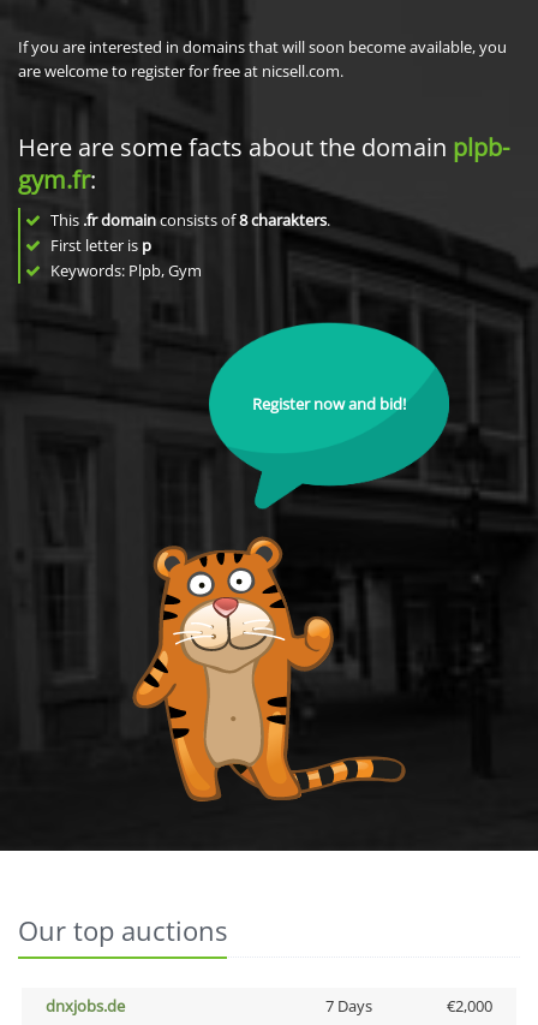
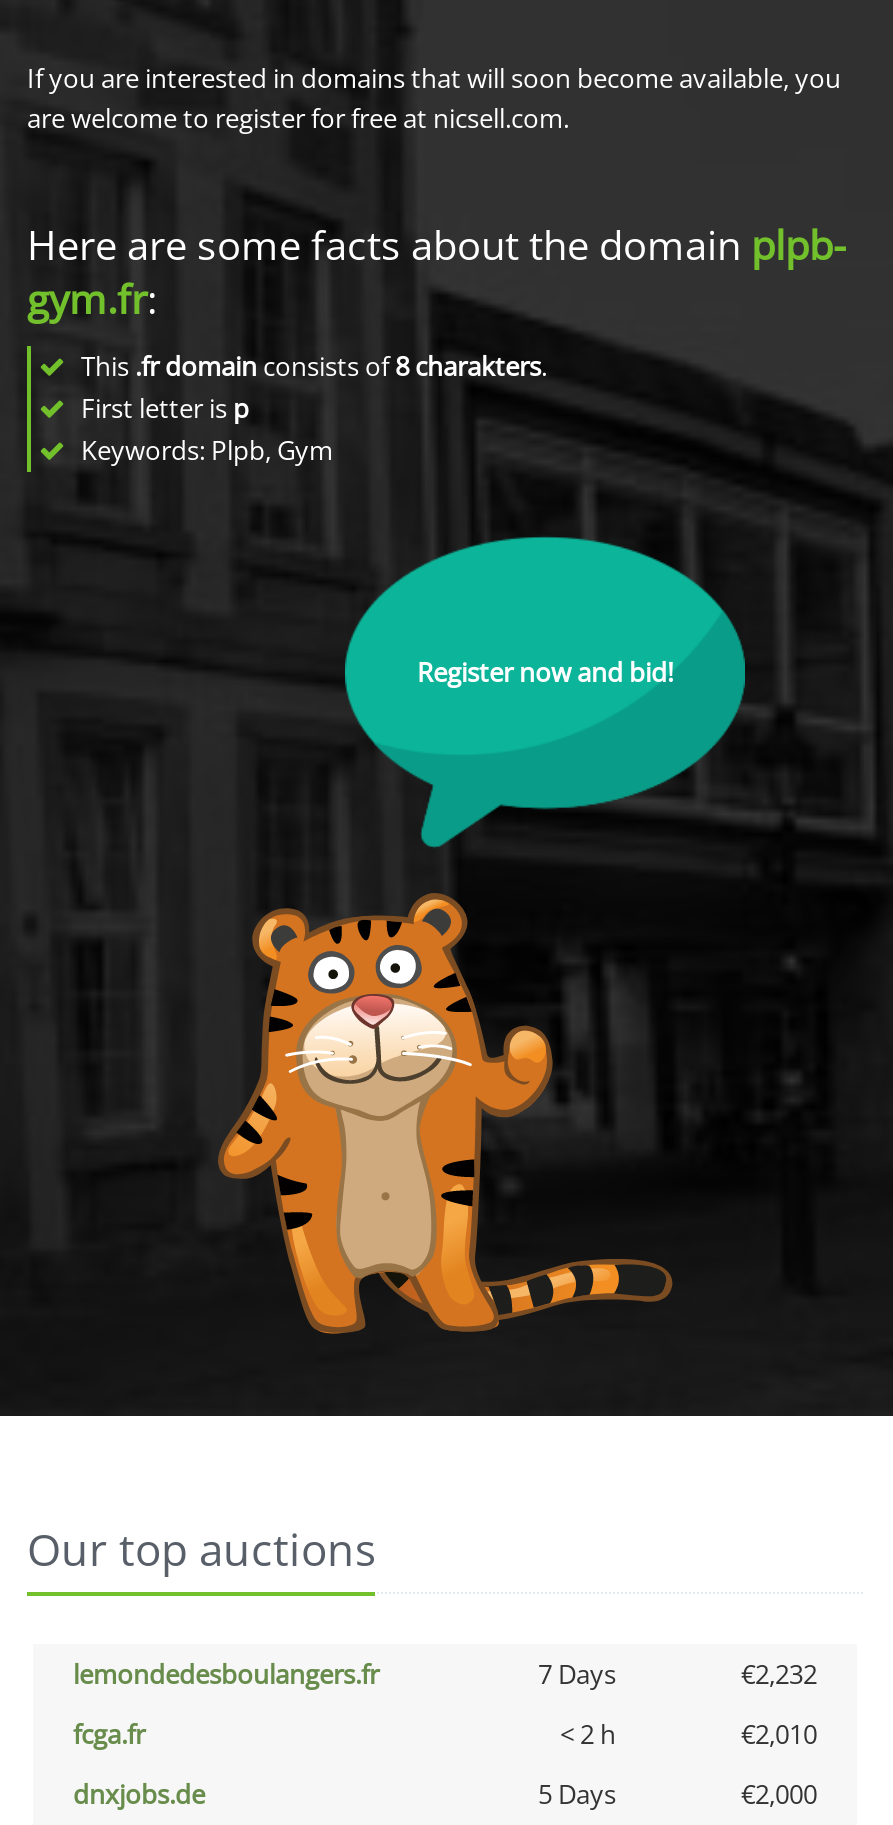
+ lemondedesboulangers.fr
+ 7 Days
+ €2,232
+ fcga.fr
+ < 2 h
+ €2,010

- 7 Days
+ 5 Days
